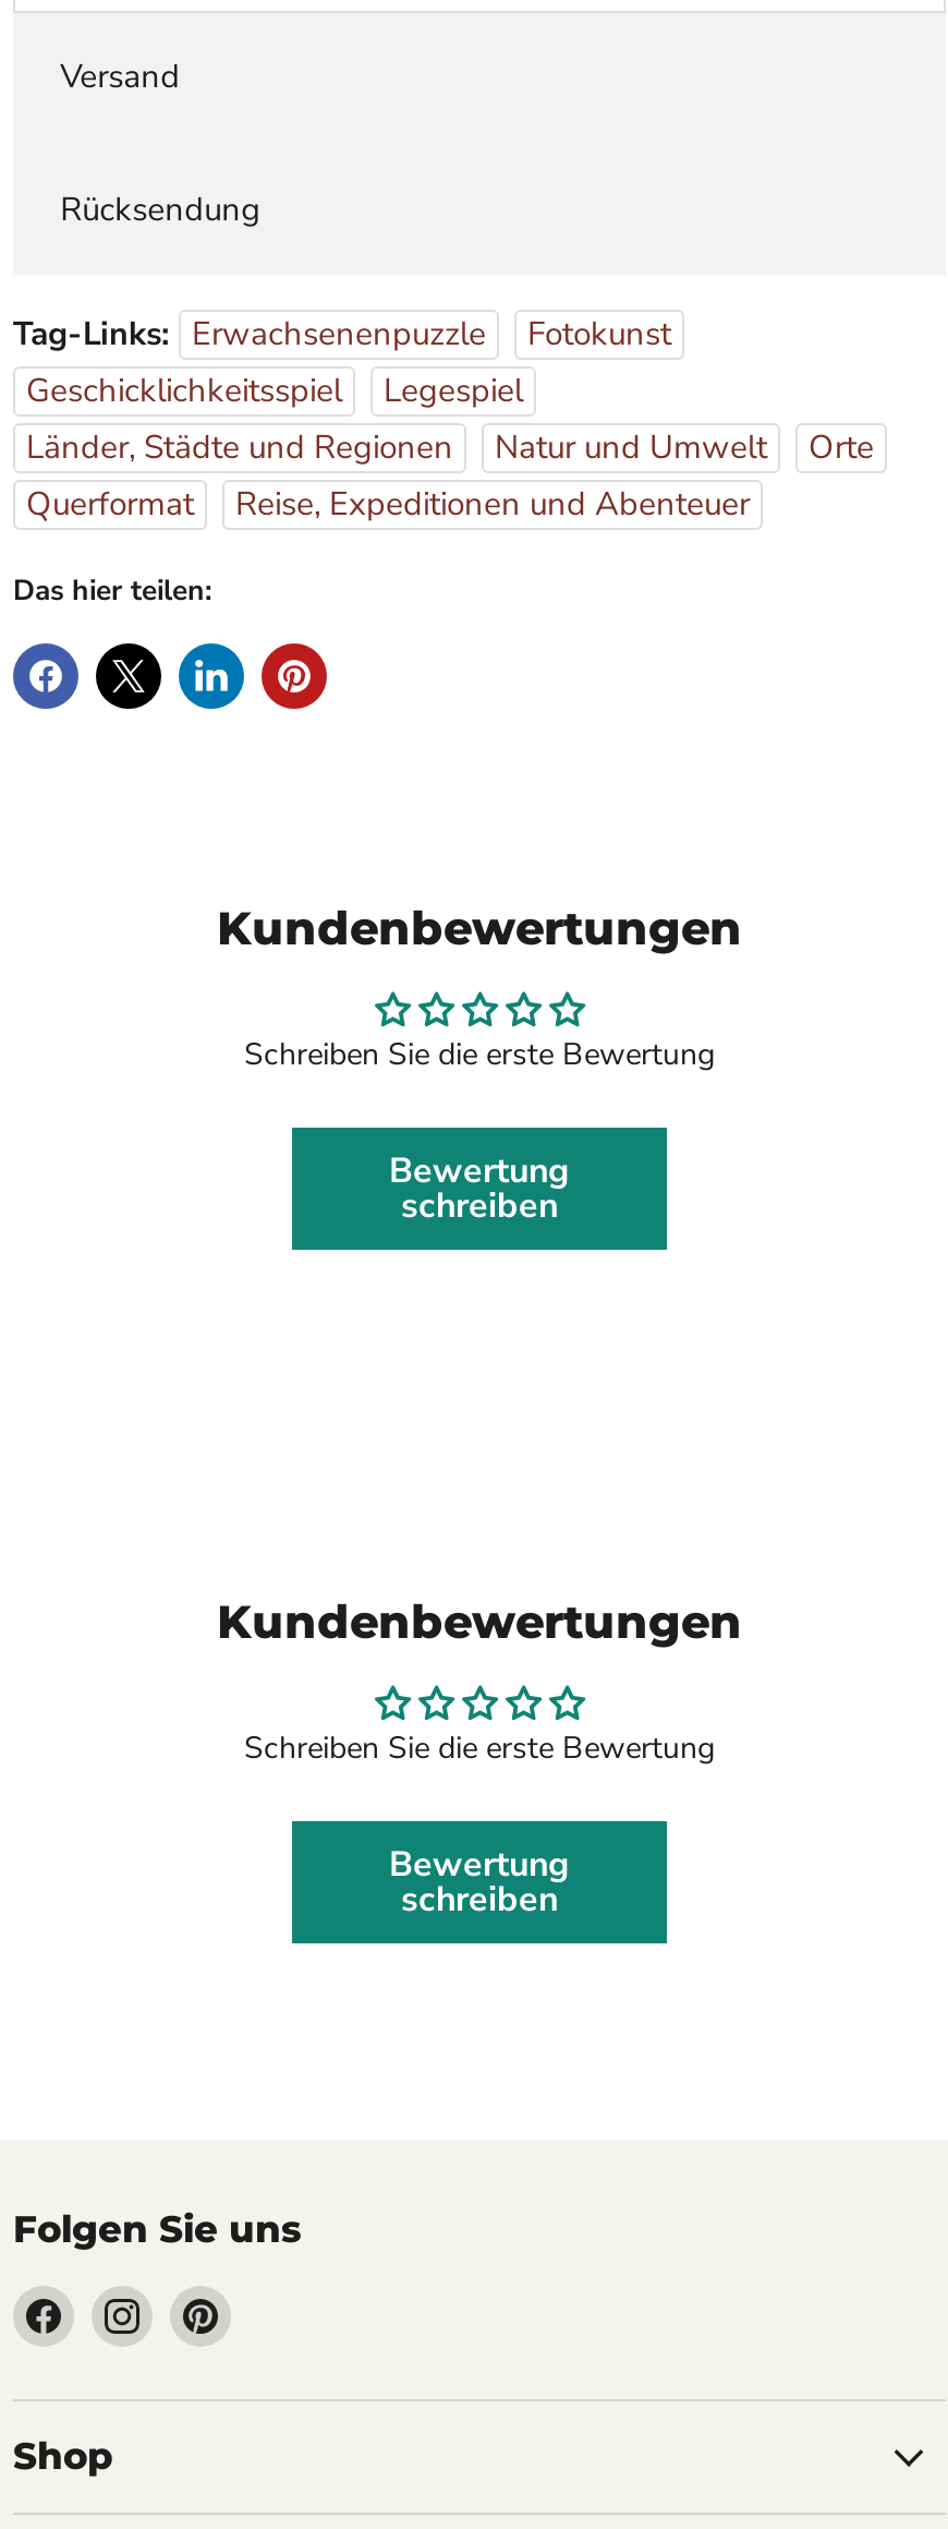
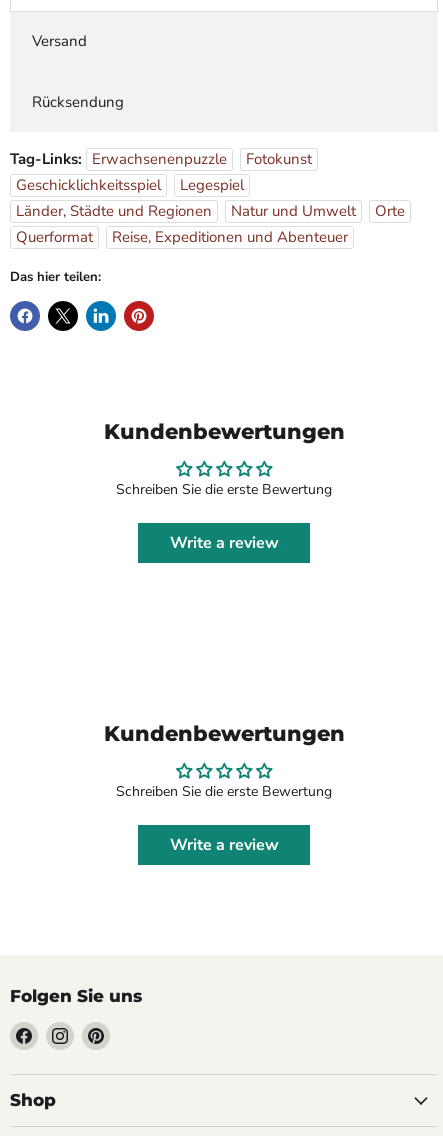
- Bewertung
- schreiben
+ Write a review

- Bewertung
- schreiben
+ Write a review
